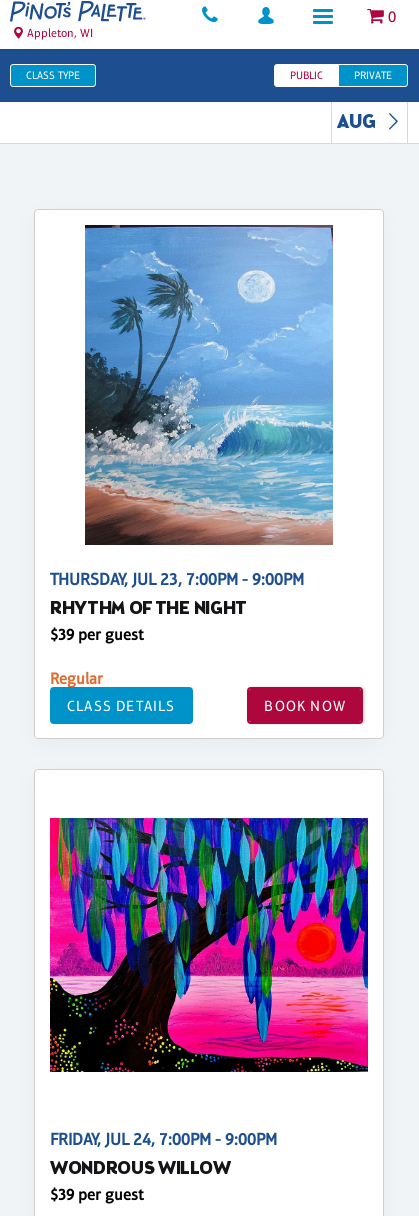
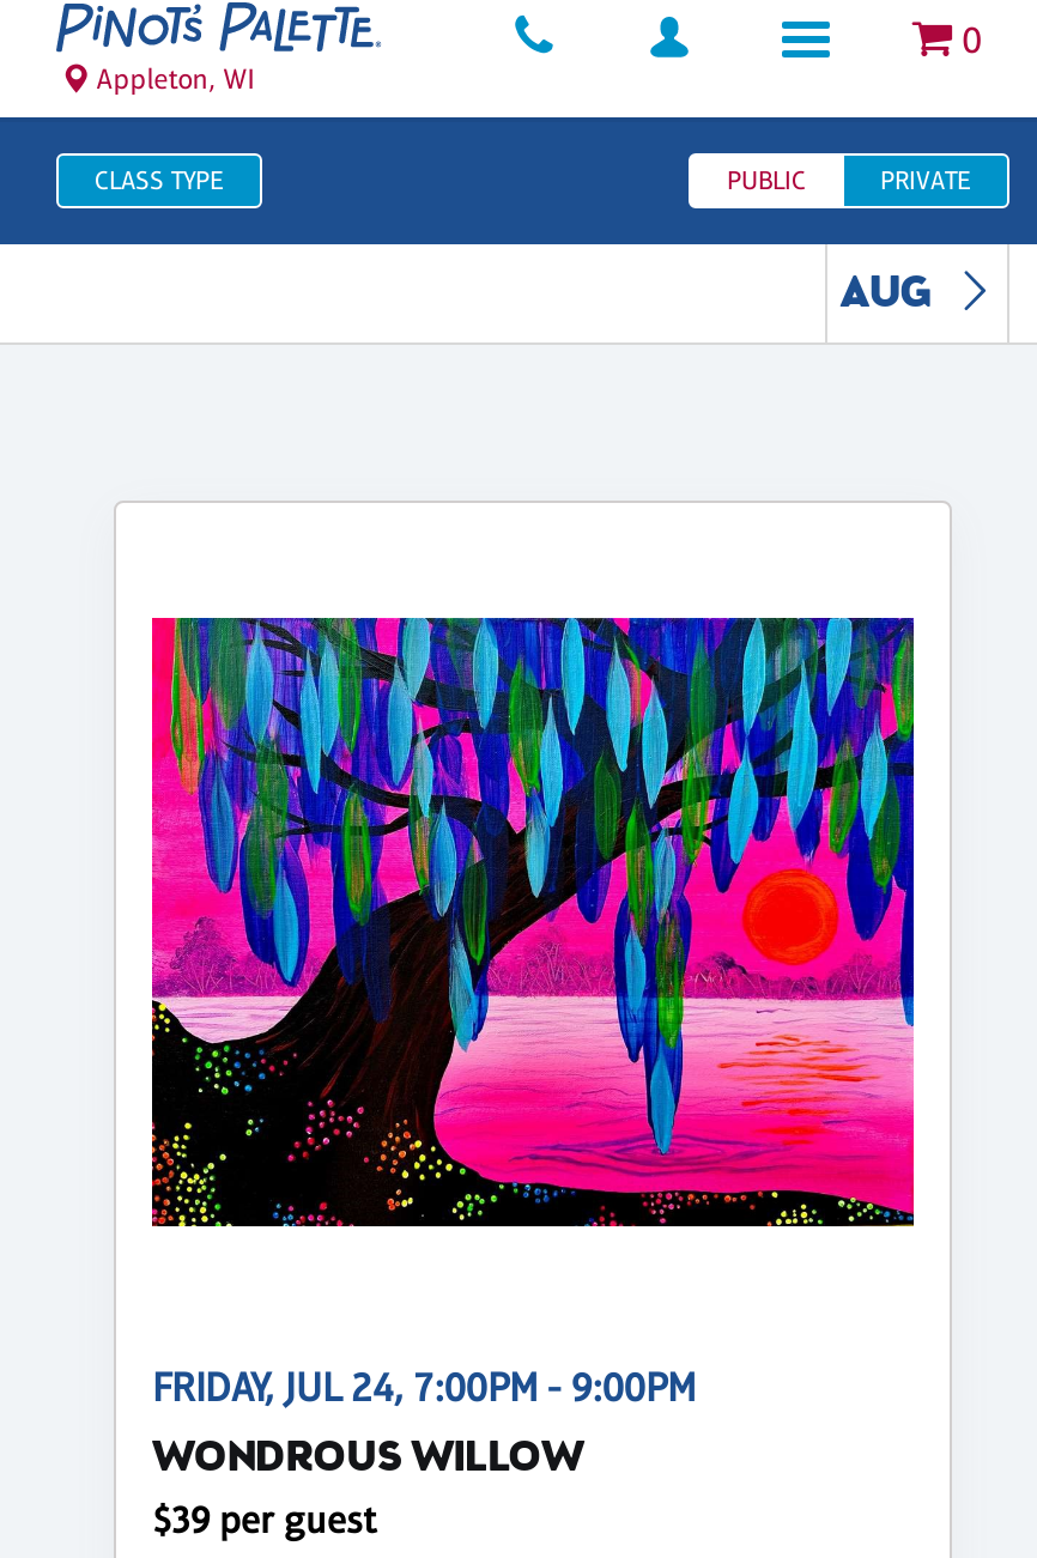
- [image]
- THURSDAY, JUL 23, 7:00PM - 9:00PM
- RHYTHM OF THE NIGHT
- $39 per guest
- Regular
- CLASS DETAILS
- BOOK NOW
